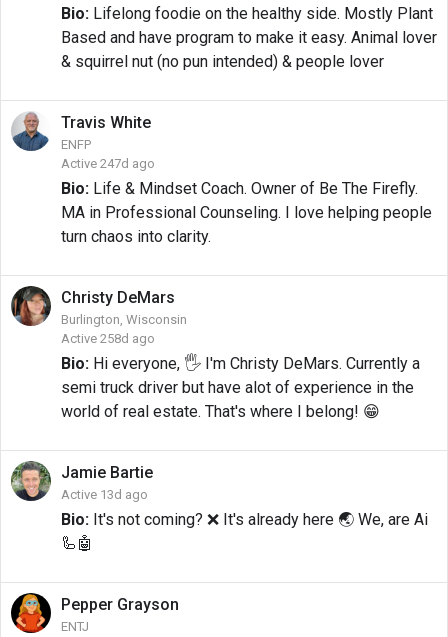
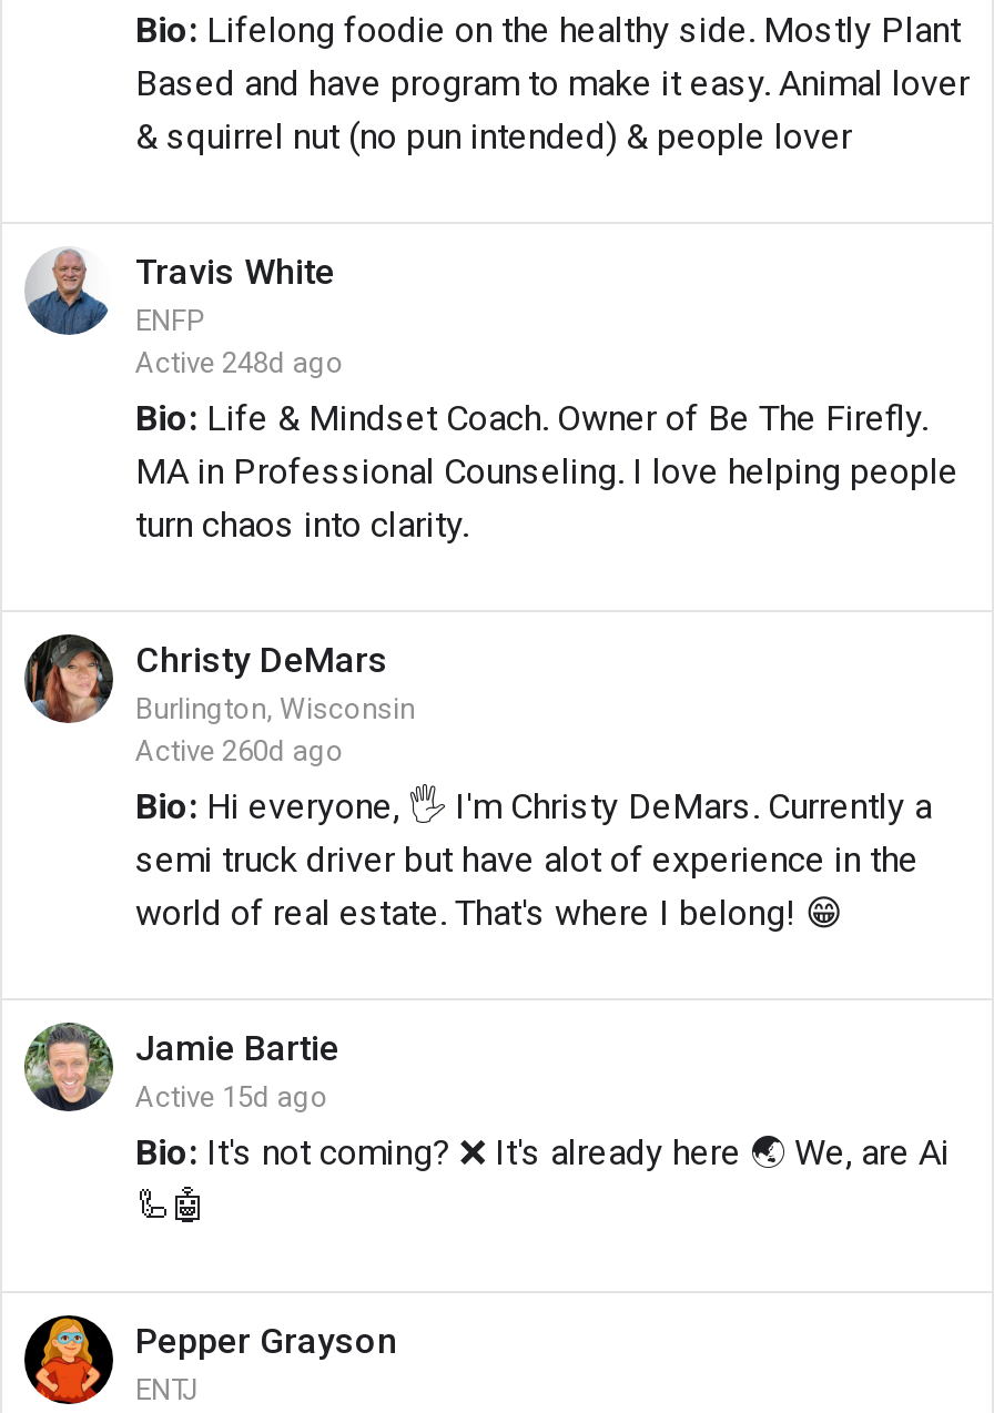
- Active 247d ago
+ Active 248d ago

- Active 258d ago
+ Active 260d ago

- Active 13d ago
+ Active 15d ago
